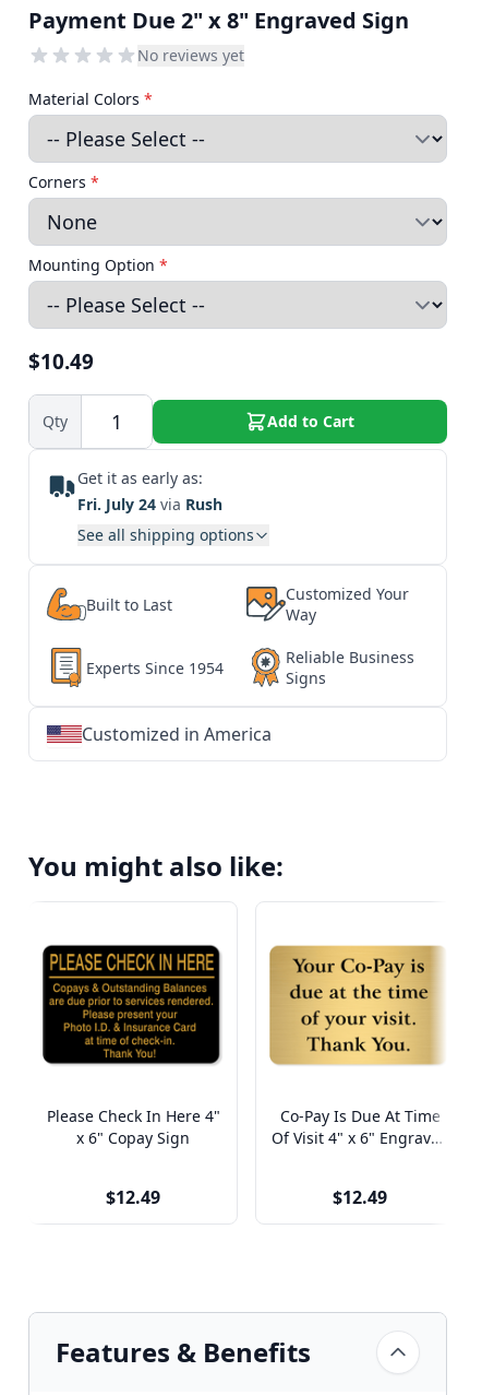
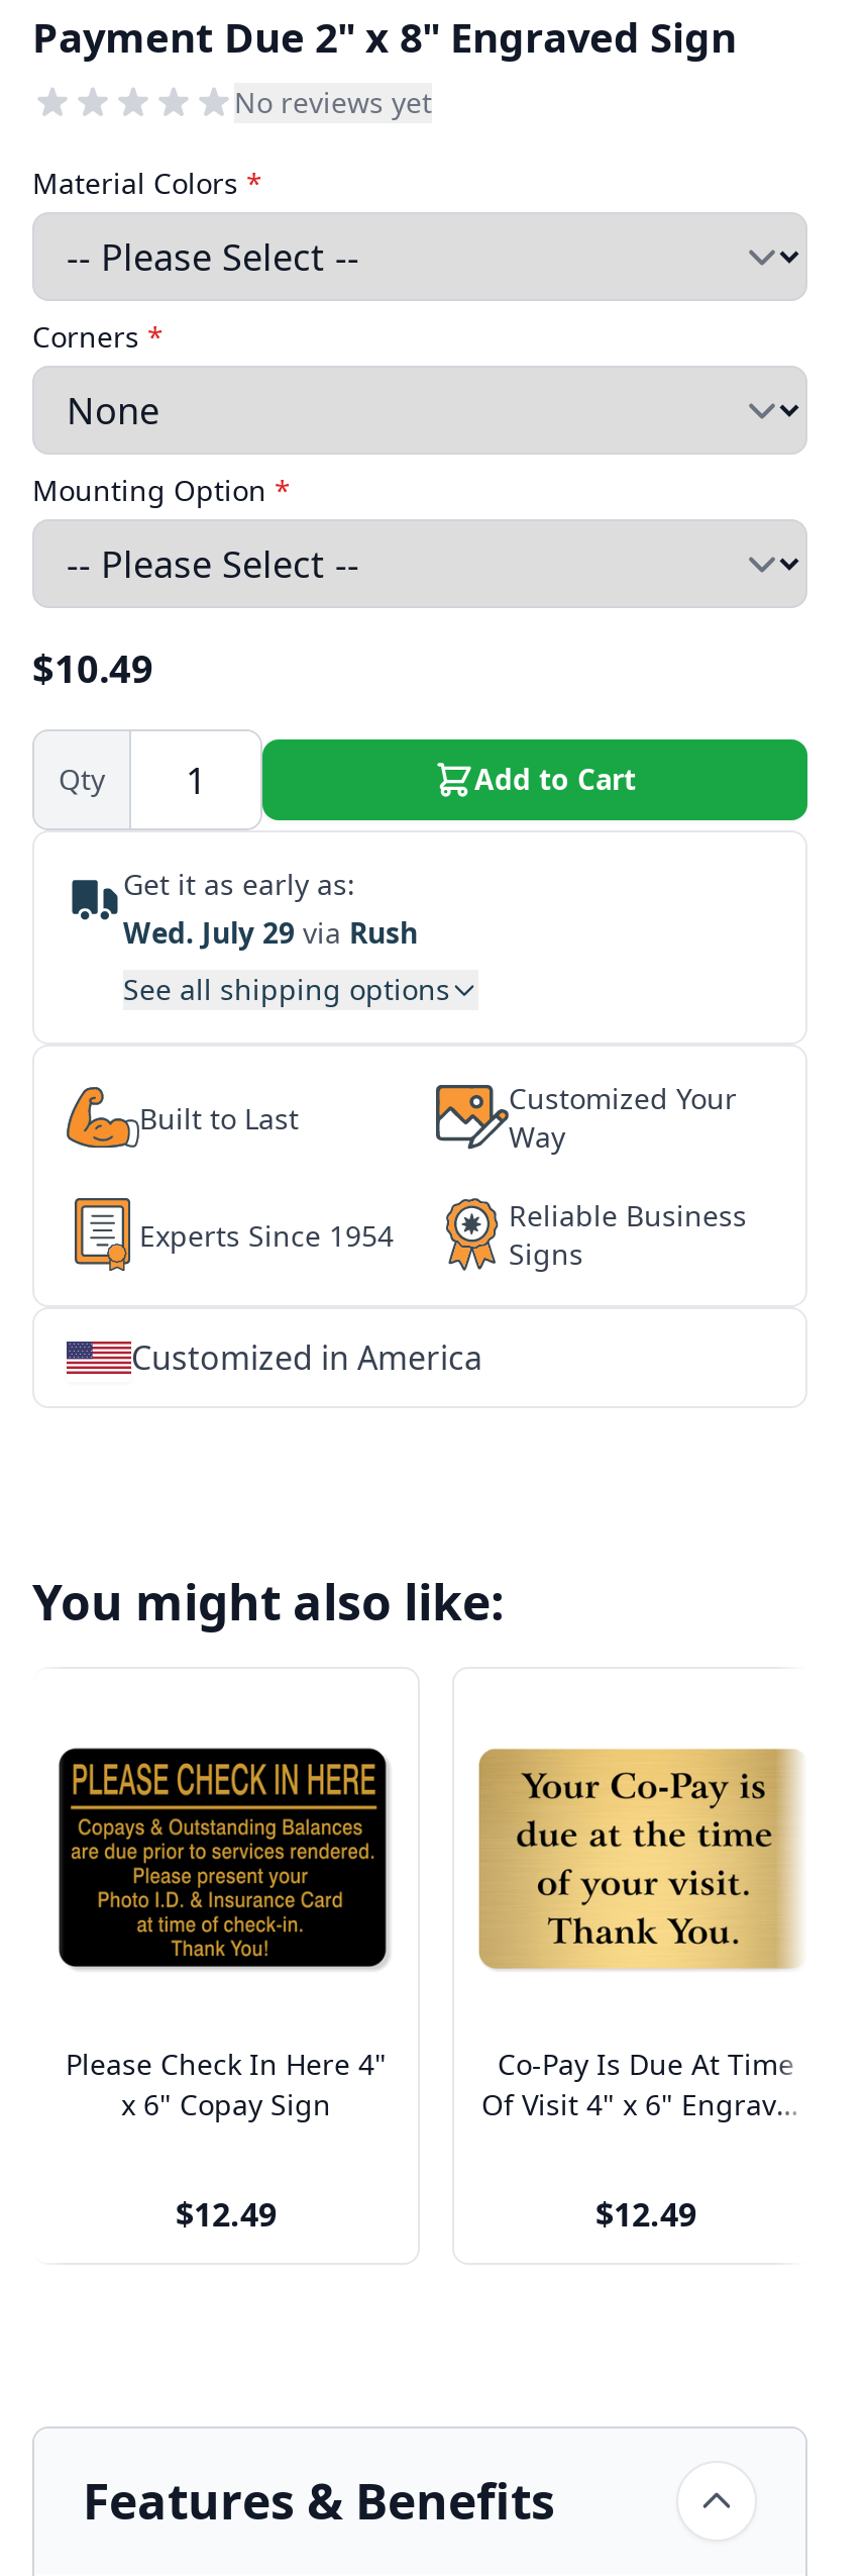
- Fri. July 24 via Rush
+ Wed. July 29 via Rush
